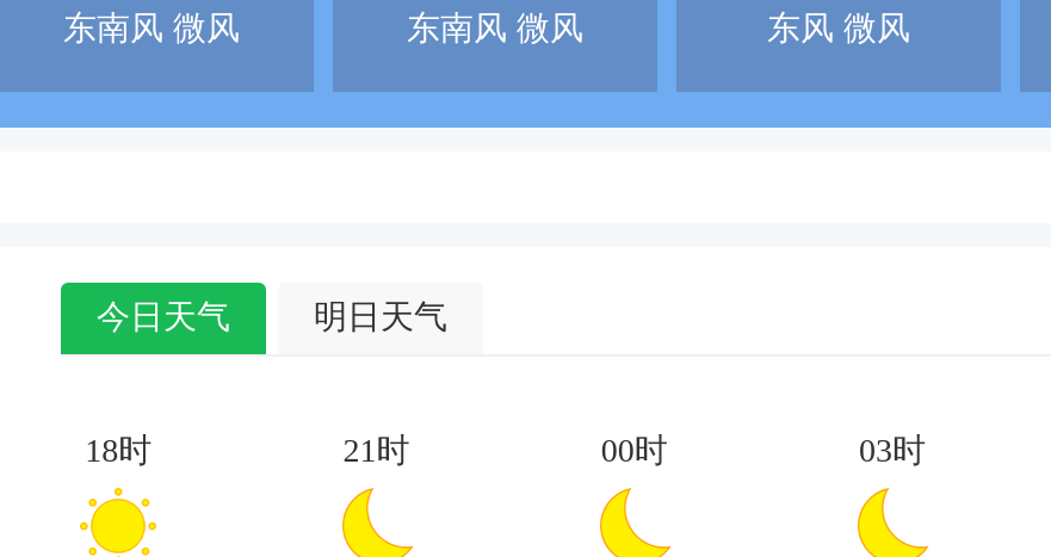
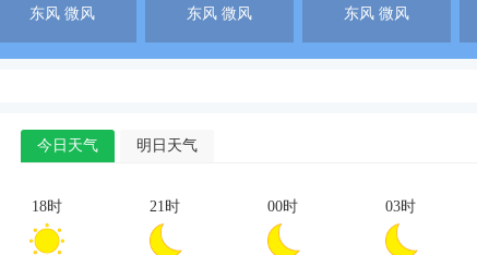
- 东南风 微风
+ 东风 微风

- 东南风 微风
+ 东风 微风
